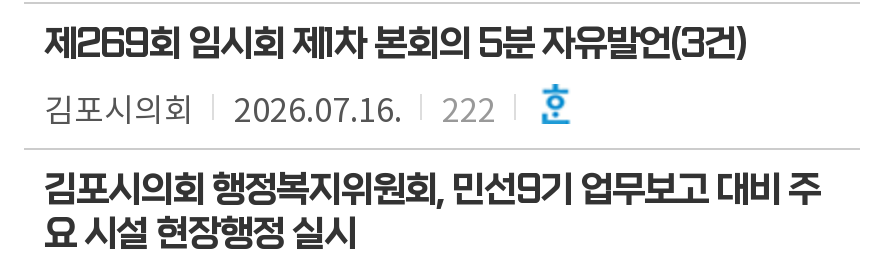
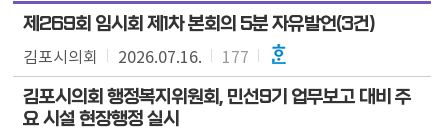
- 김포시의회 2026.07.16. 222
+ 김포시의회 2026.07.16. 177
